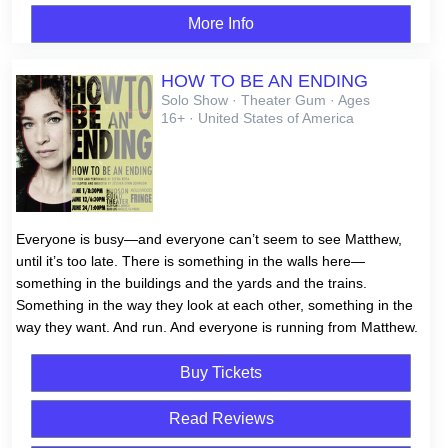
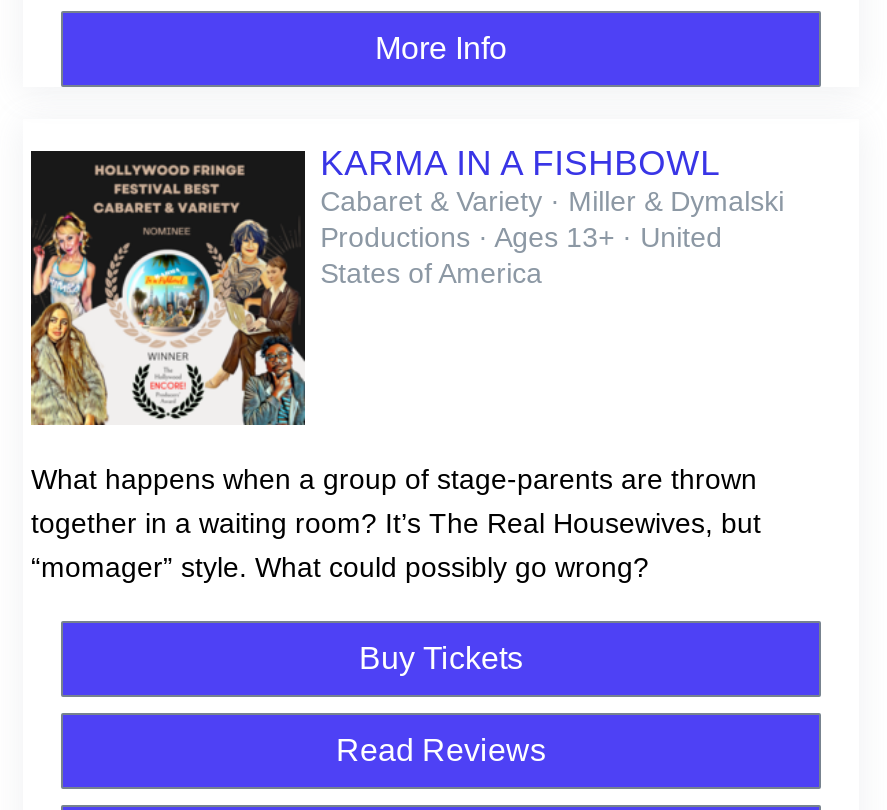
- [image]
- HOW TO BE AN ENDING
- Solo Show · Theater Gum · Ages
- 16+ · United States of America
+ [image]
+ KARMA IN A FISHBOWL
+ Cabaret & Variety · Miller & Dymalski
+ Productions · Ages 13+ · United
+ States of America

- Everyone is busy—and everyone can’t seem to see Matthew,
- until it’s too late. There is something in the walls here—
- something in the buildings and the yards and the trains.
- Something in the way they look at each other, something in the
- way they want. And run. And everyone is running from Matthew.
+ What happens when a group of stage-parents are thrown
+ together in a waiting room? It’s The Real Housewives, but
+ “momager” style. What could possibly go wrong?
